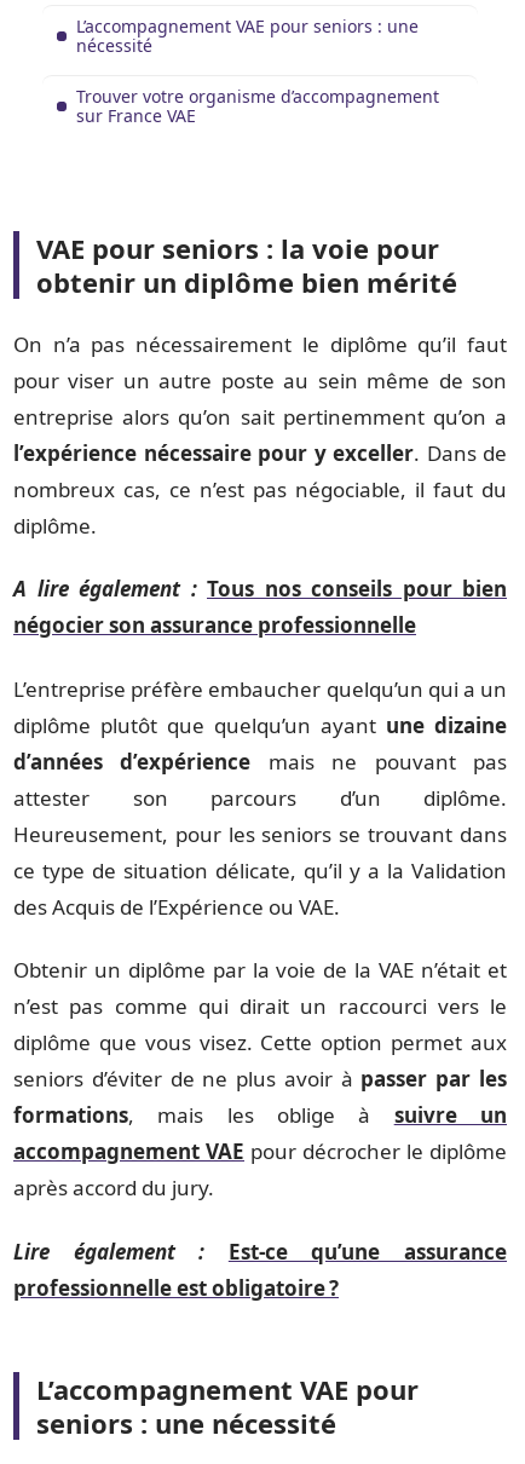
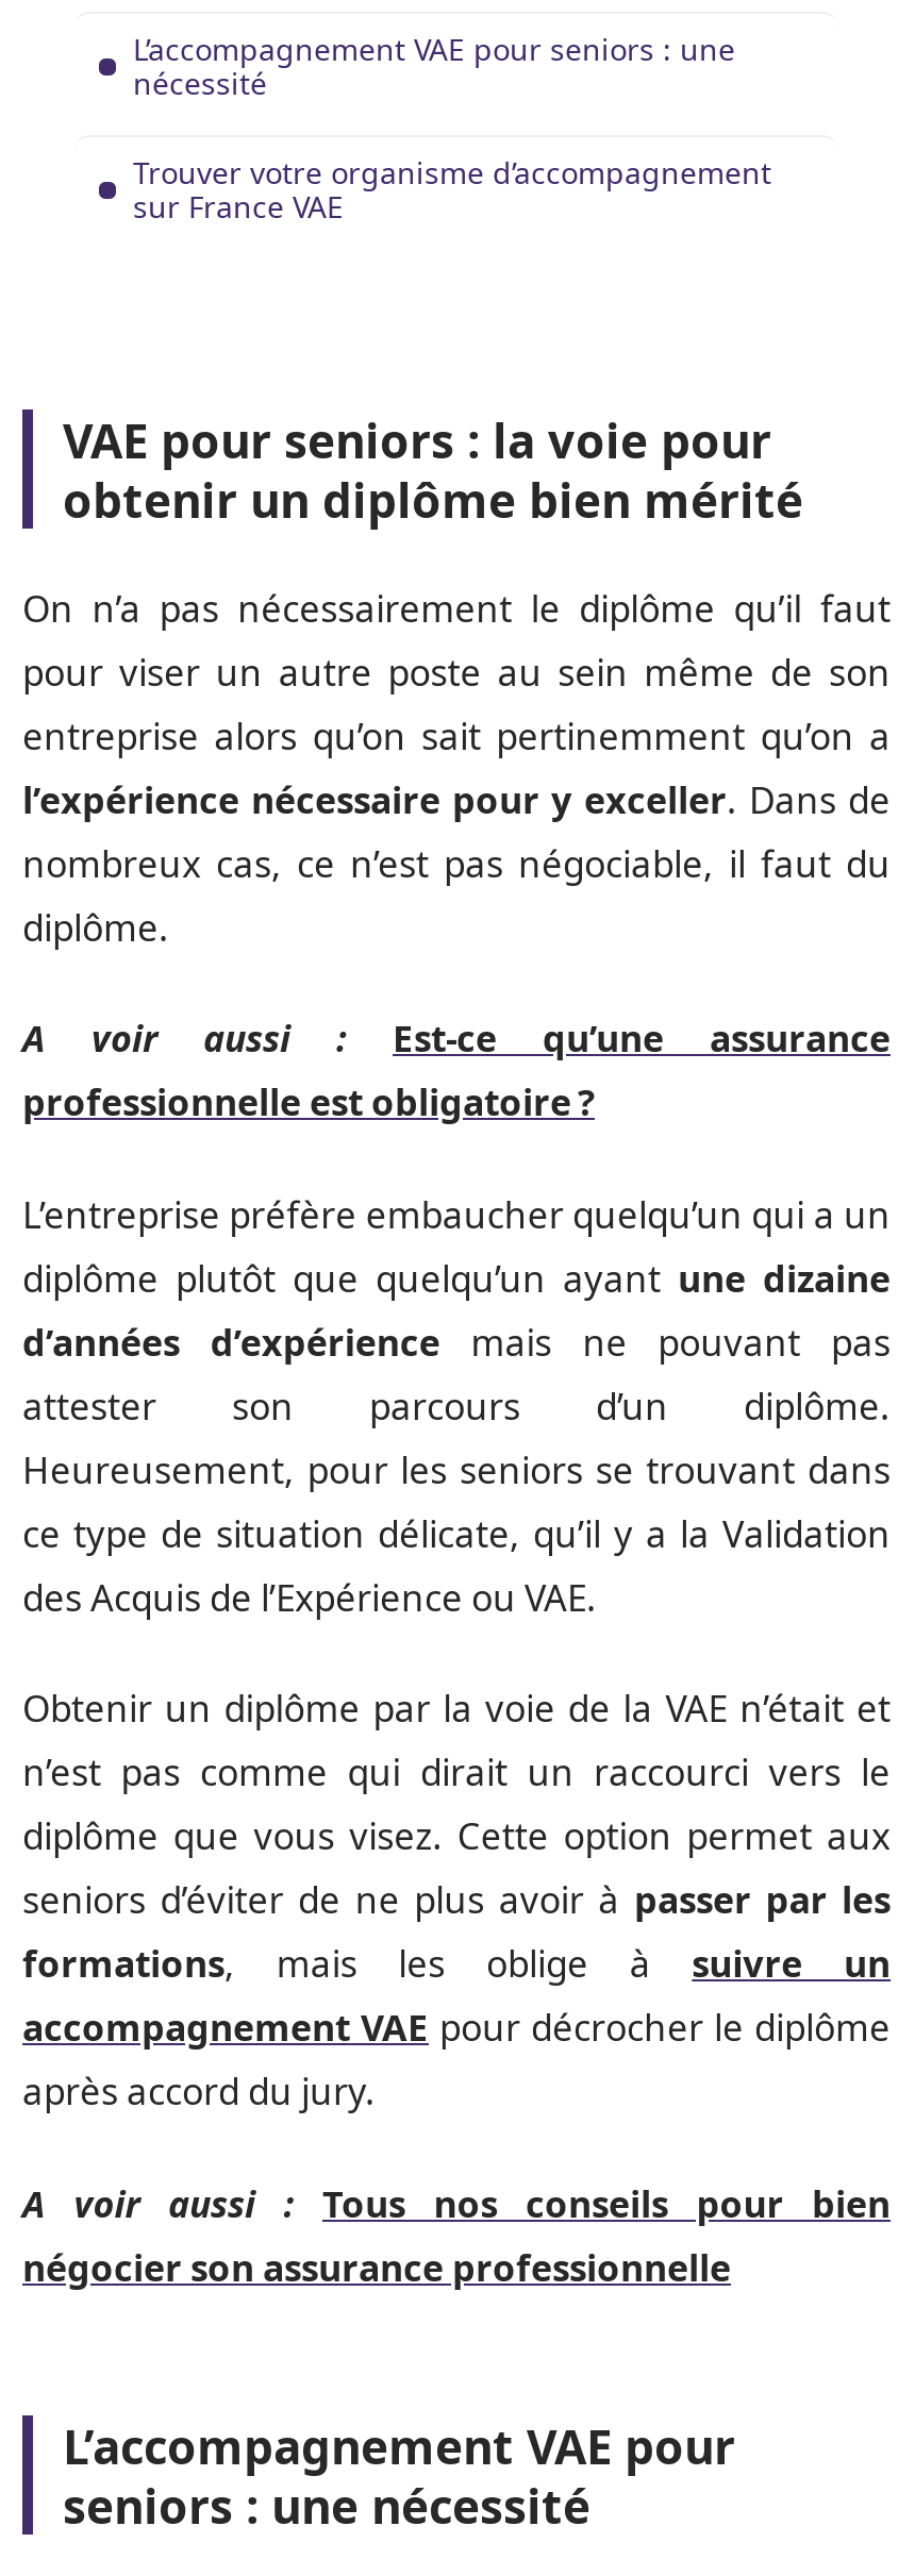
- A lire également : Tous nos conseils pour bien
+ A voir aussi :

moved down: négocier son assurance professionnelle

moved up: Est-ce qu’une assurance | professionnelle est obligatoire ?

- Lire également :
+ A voir aussi : Tous nos conseils pour bien
